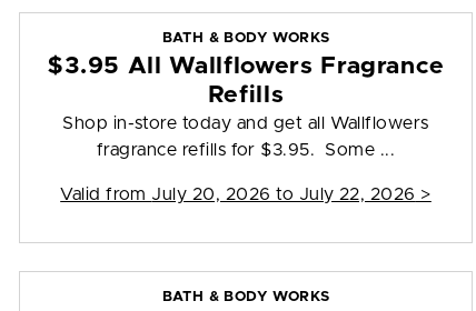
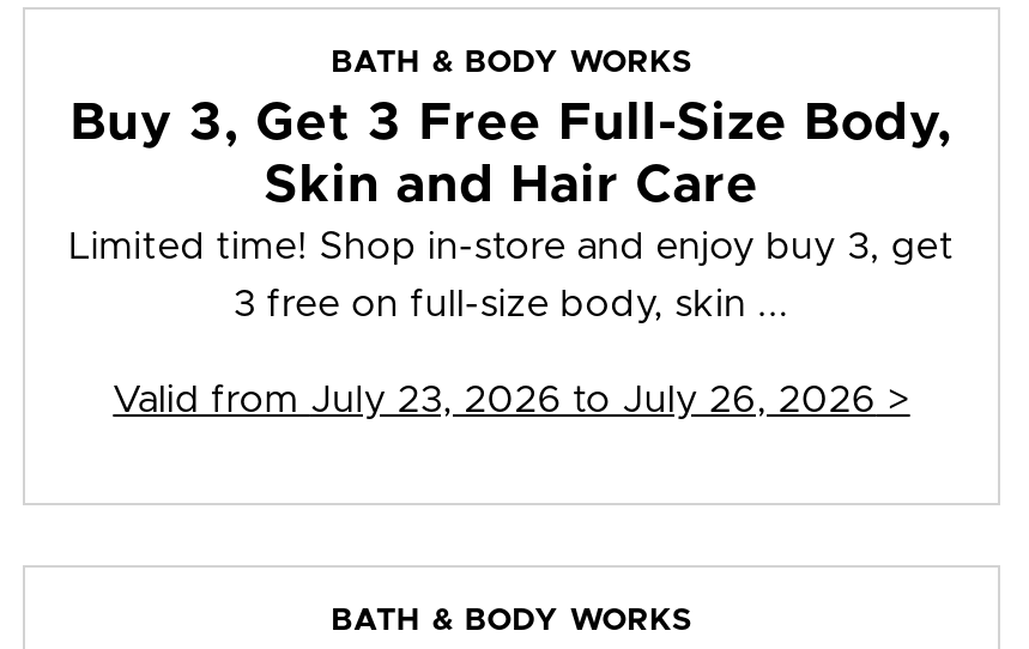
- $3.95 All Wallflowers Fragrance
- Refills
- Shop in-store today and get all Wallflowers
+ Buy 3, Get 3 Free Full-Size Body,
+ Skin and Hair Care
+ Limited time! Shop in-store and enjoy buy 3, get

- fragrance refills for $3.95. Some ...
+ 3 free on full-size body, skin ...

- Valid from July 20, 2026 to July 22, 2026 >
+ Valid from July 23, 2026 to July 26, 2026 >
